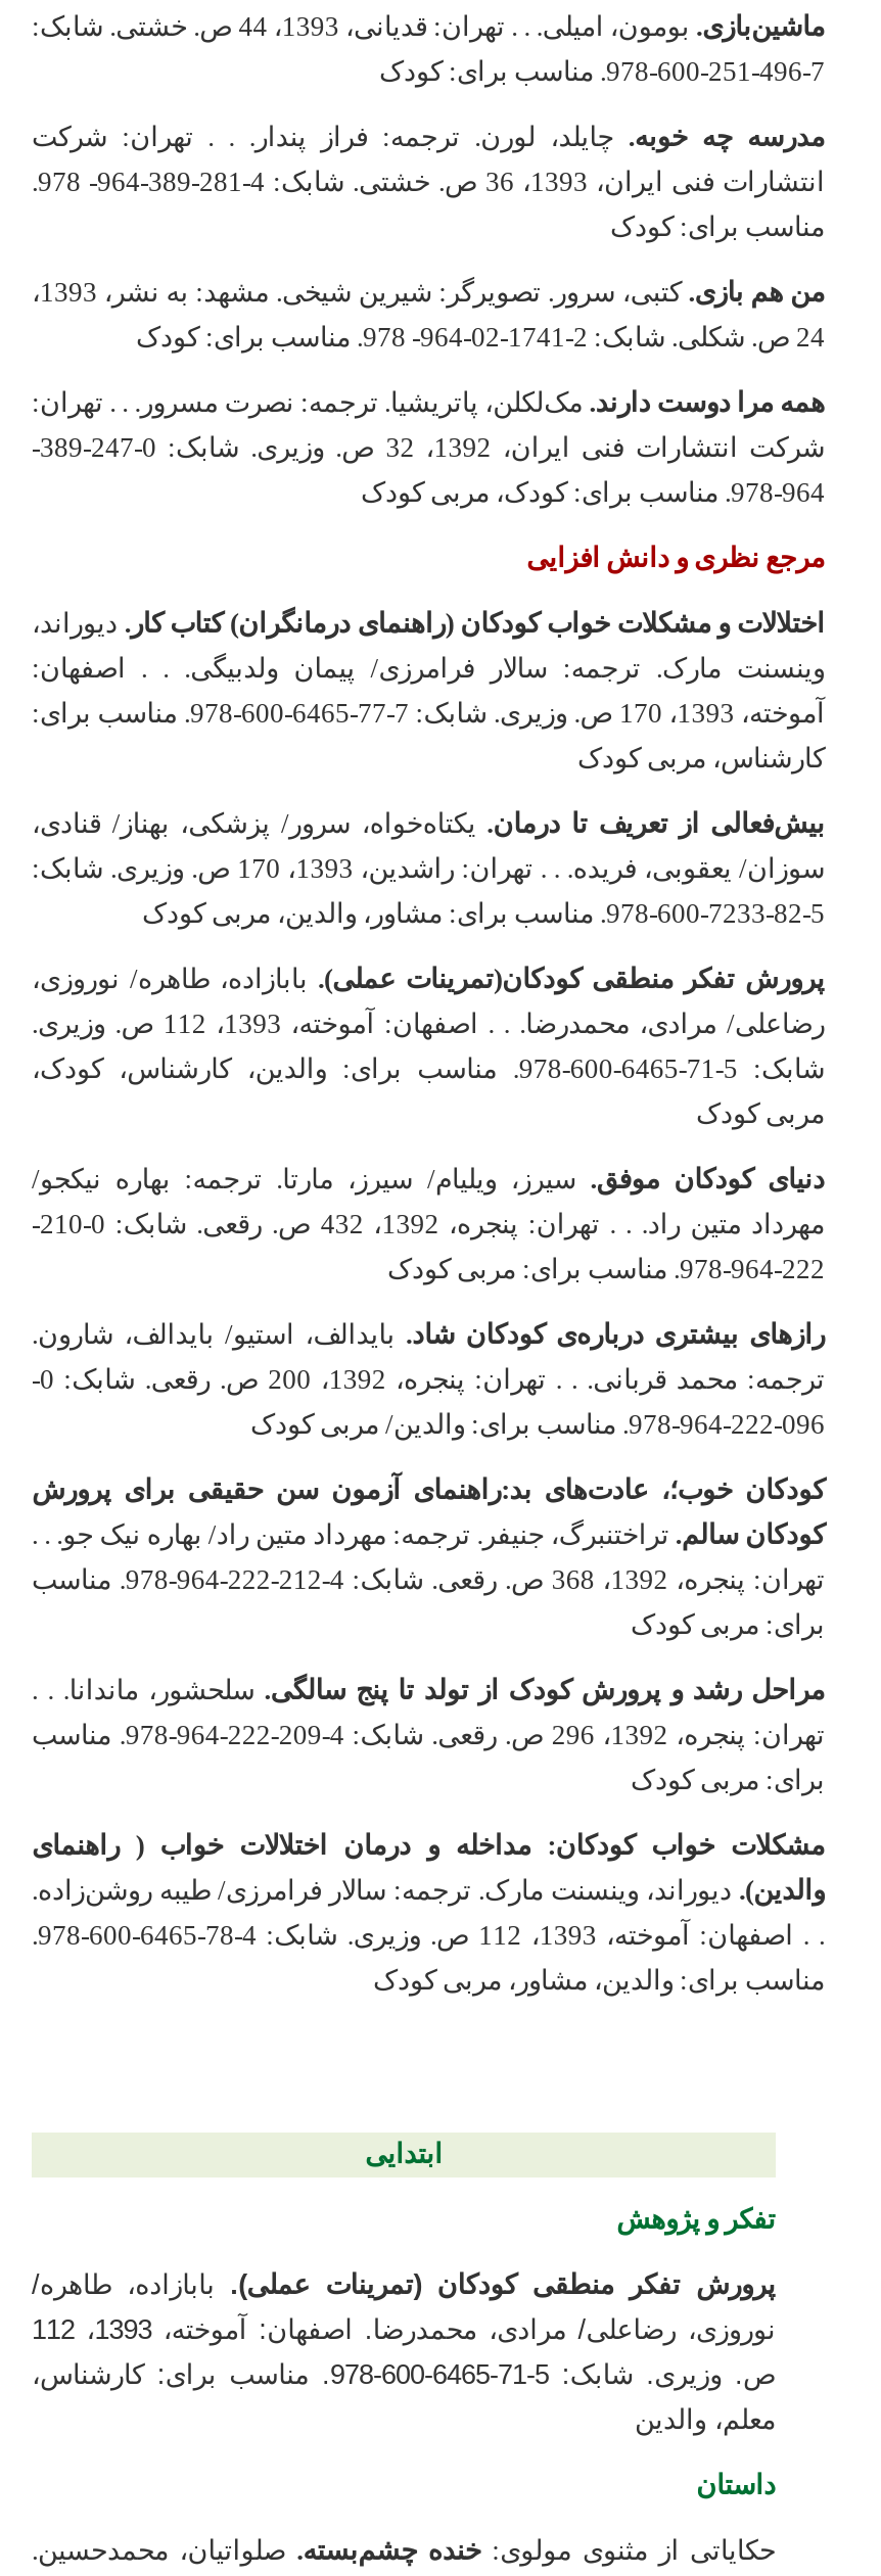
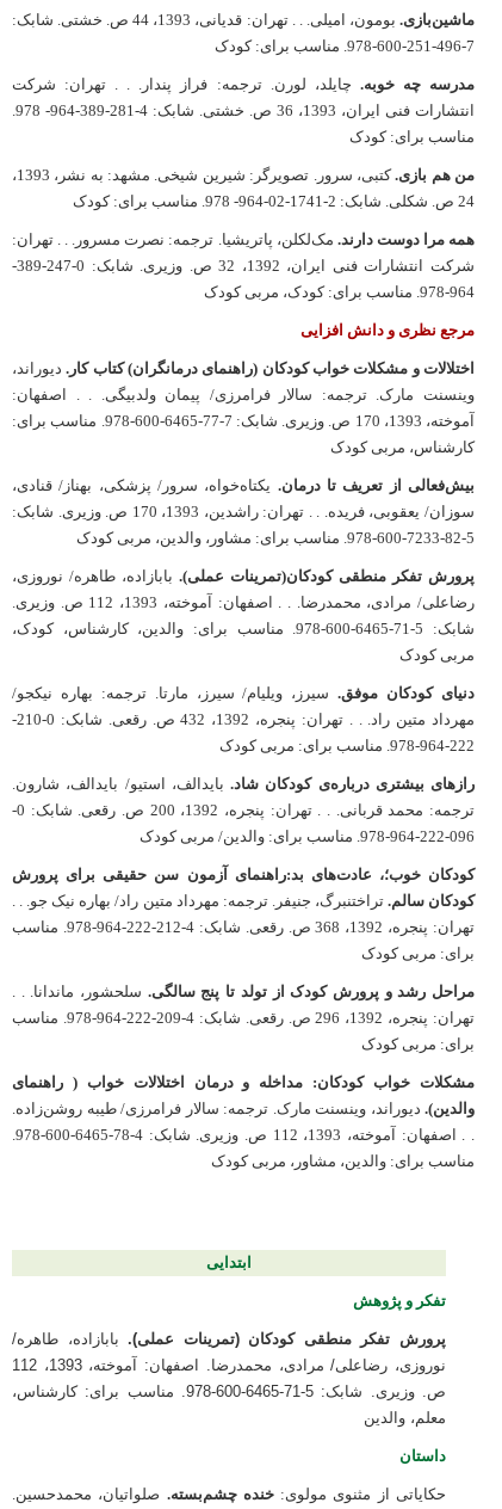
- اختلالات و مشكلات خواب کودکان (راهنمای درمانگران) کتاب کار. دیوراند،
+ اختلالات و مشکلات خواب کودکان (راهنمای درمانگران) کتاب کار. دیوراند،
